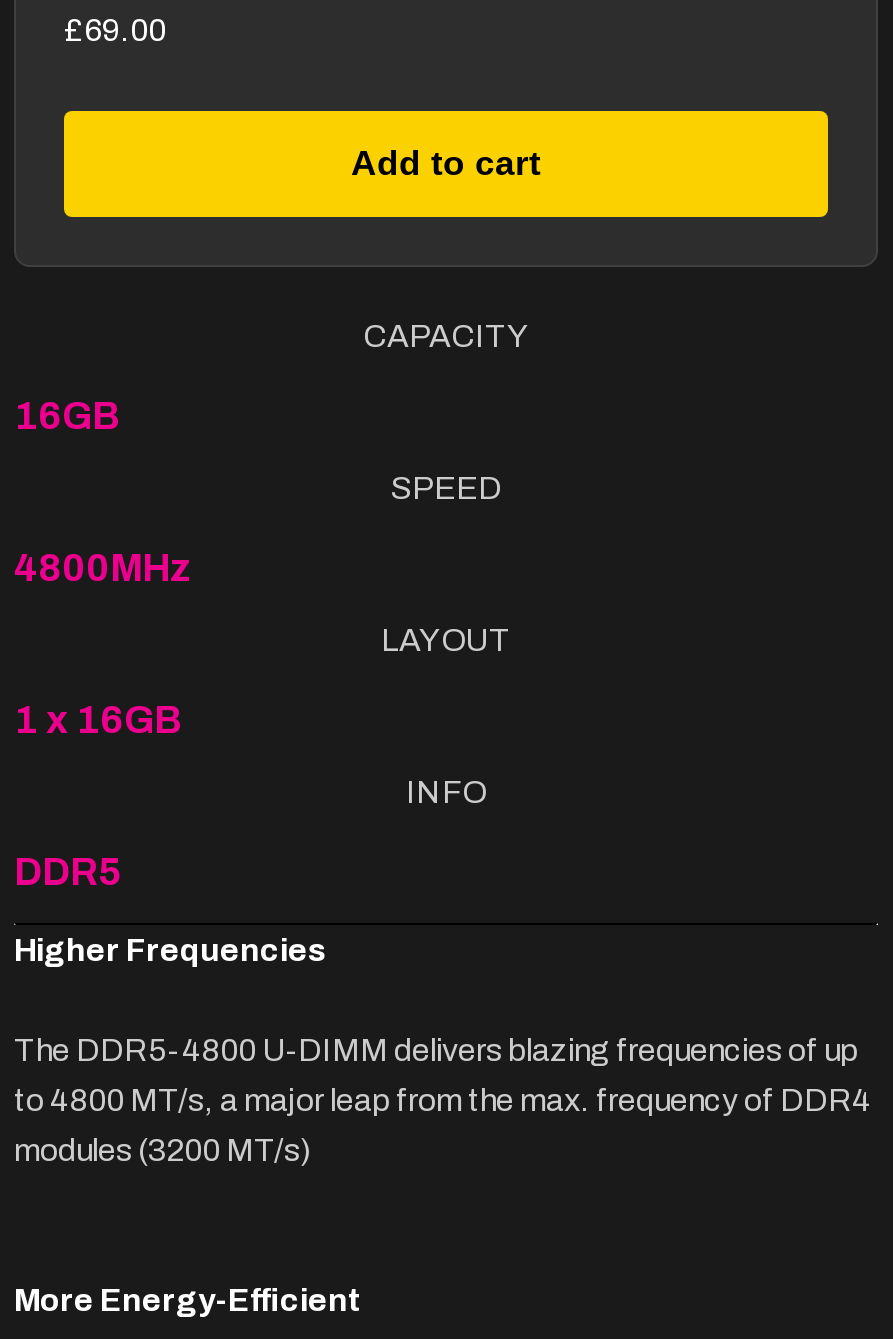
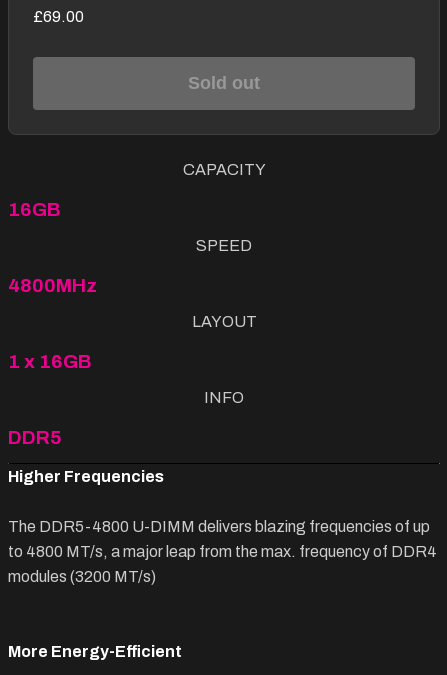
- Add to cart
+ Sold out
